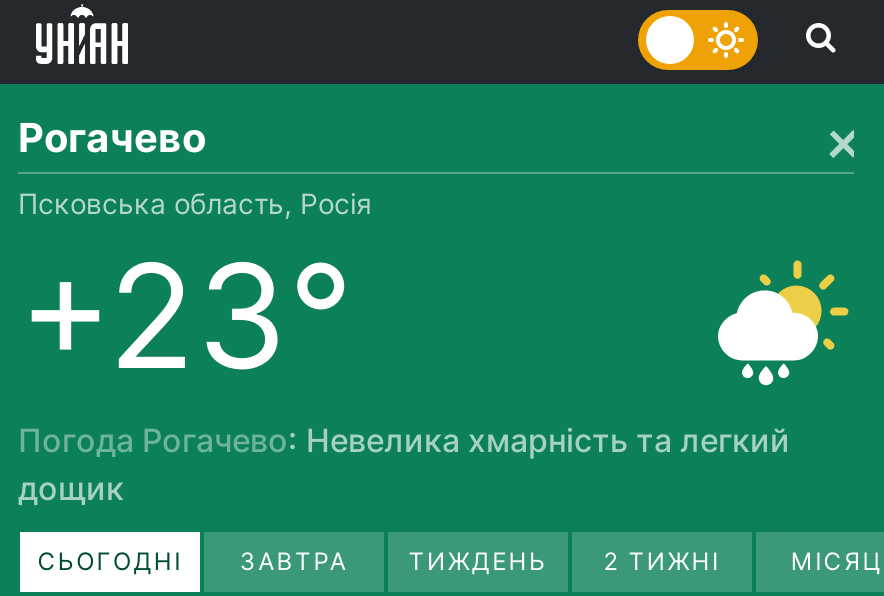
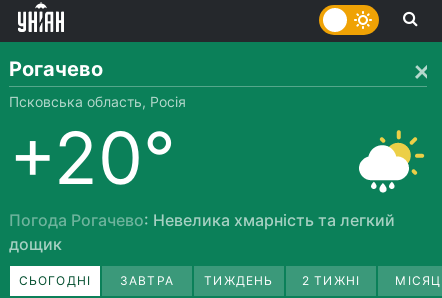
- +23°
+ +20°
